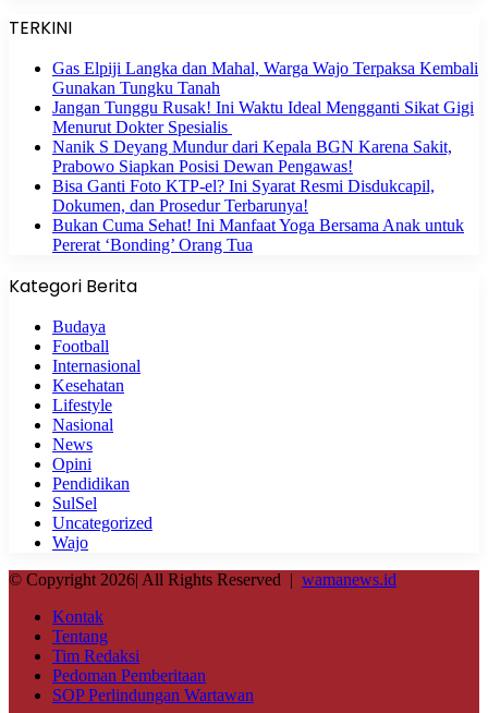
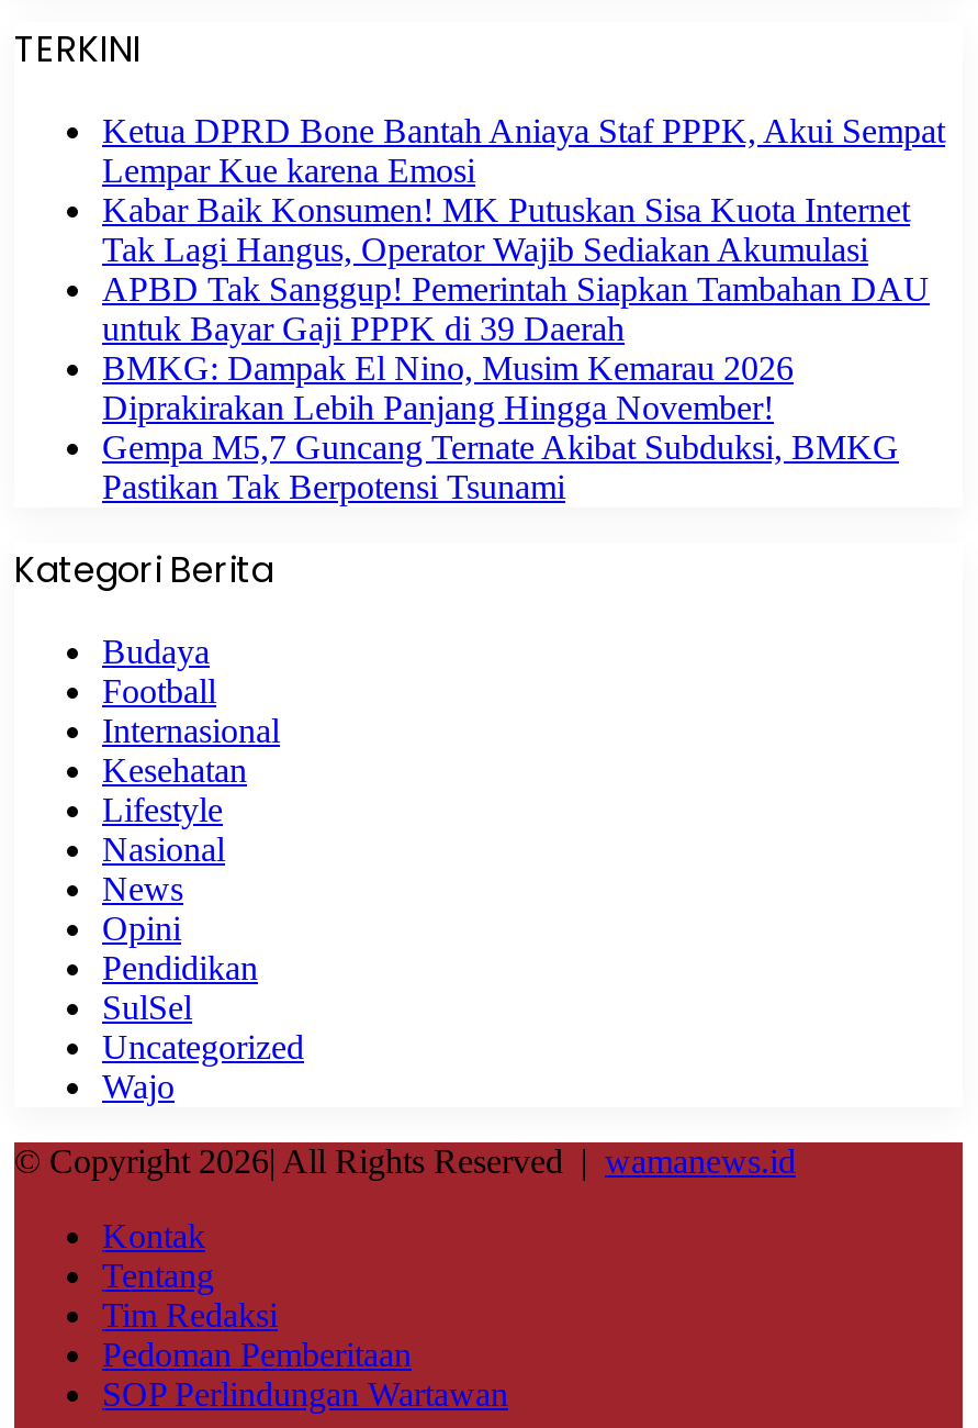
- Gas Elpiji Langka dan Mahal, Warga Wajo Terpaksa Kembali
- Gunakan Tungku Tanah
- Jangan Tunggu Rusak! Ini Waktu Ideal Mengganti Sikat Gigi
- Menurut Dokter Spesialis
- Nanik S Deyang Mundur dari Kepala BGN Karena Sakit,
- Prabowo Siapkan Posisi Dewan Pengawas!
- Bisa Ganti Foto KTP-el? Ini Syarat Resmi Disdukcapil,
- Dokumen, dan Prosedur Terbarunya!
- Bukan Cuma Sehat! Ini Manfaat Yoga Bersama Anak untuk
- Pererat ‘Bonding’ Orang Tua
+ Ketua DPRD Bone Bantah Aniaya Staf PPPK, Akui Sempat
+ Lempar Kue karena Emosi
+ Kabar Baik Konsumen! MK Putuskan Sisa Kuota Internet
+ Tak Lagi Hangus, Operator Wajib Sediakan Akumulasi
+ APBD Tak Sanggup! Pemerintah Siapkan Tambahan DAU
+ untuk Bayar Gaji PPPK di 39 Daerah
+ BMKG: Dampak El Nino, Musim Kemarau 2026
+ Diprakirakan Lebih Panjang Hingga November!
+ Gempa M5,7 Guncang Ternate Akibat Subduksi, BMKG
+ Pastikan Tak Berpotensi Tsunami
